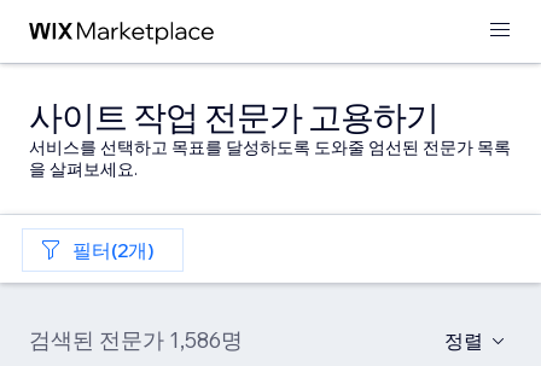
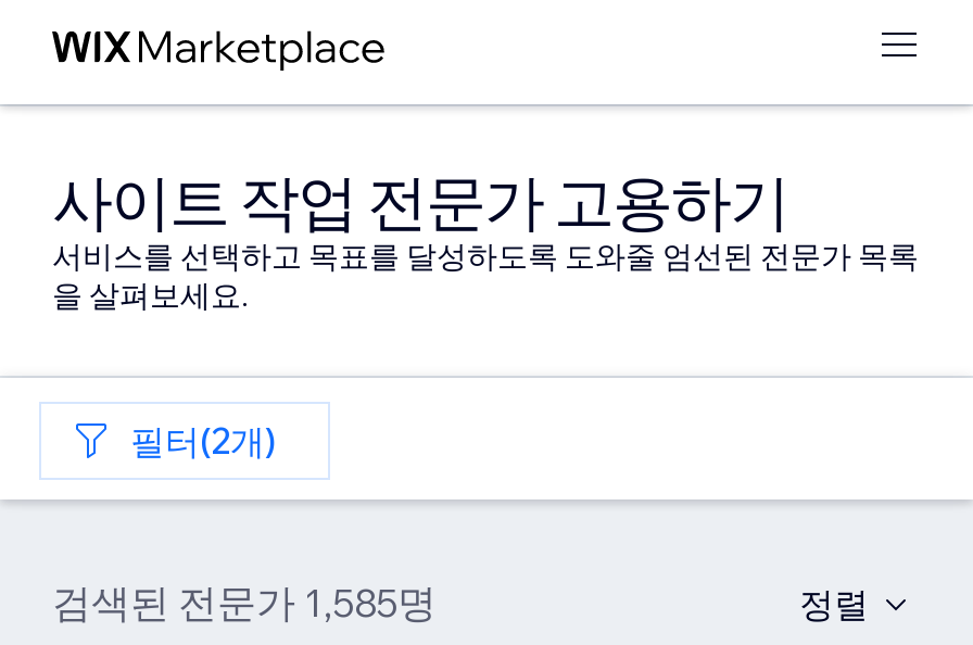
- 검색된 전문가 1,586명
+ 검색된 전문가 1,585명
